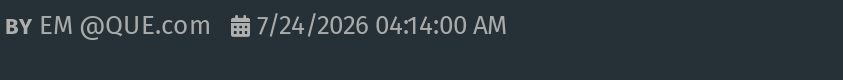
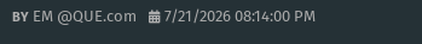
- EM @QUE.com 7/24/2026 04:14:00 AM
+ EM @QUE.com 7/21/2026 08:14:00 PM
